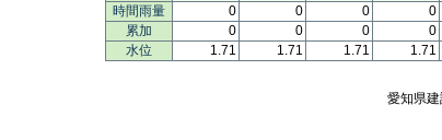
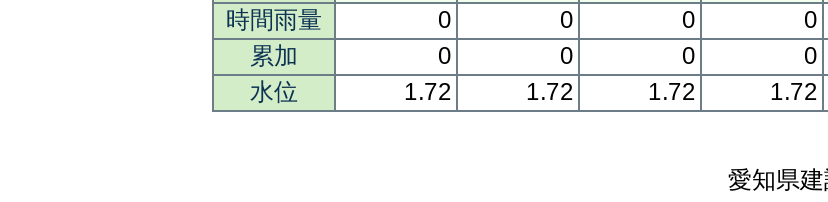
- 1.71
+ 1.72

- 1.71
+ 1.72

- 1.71
+ 1.72

- 1.71
+ 1.72
